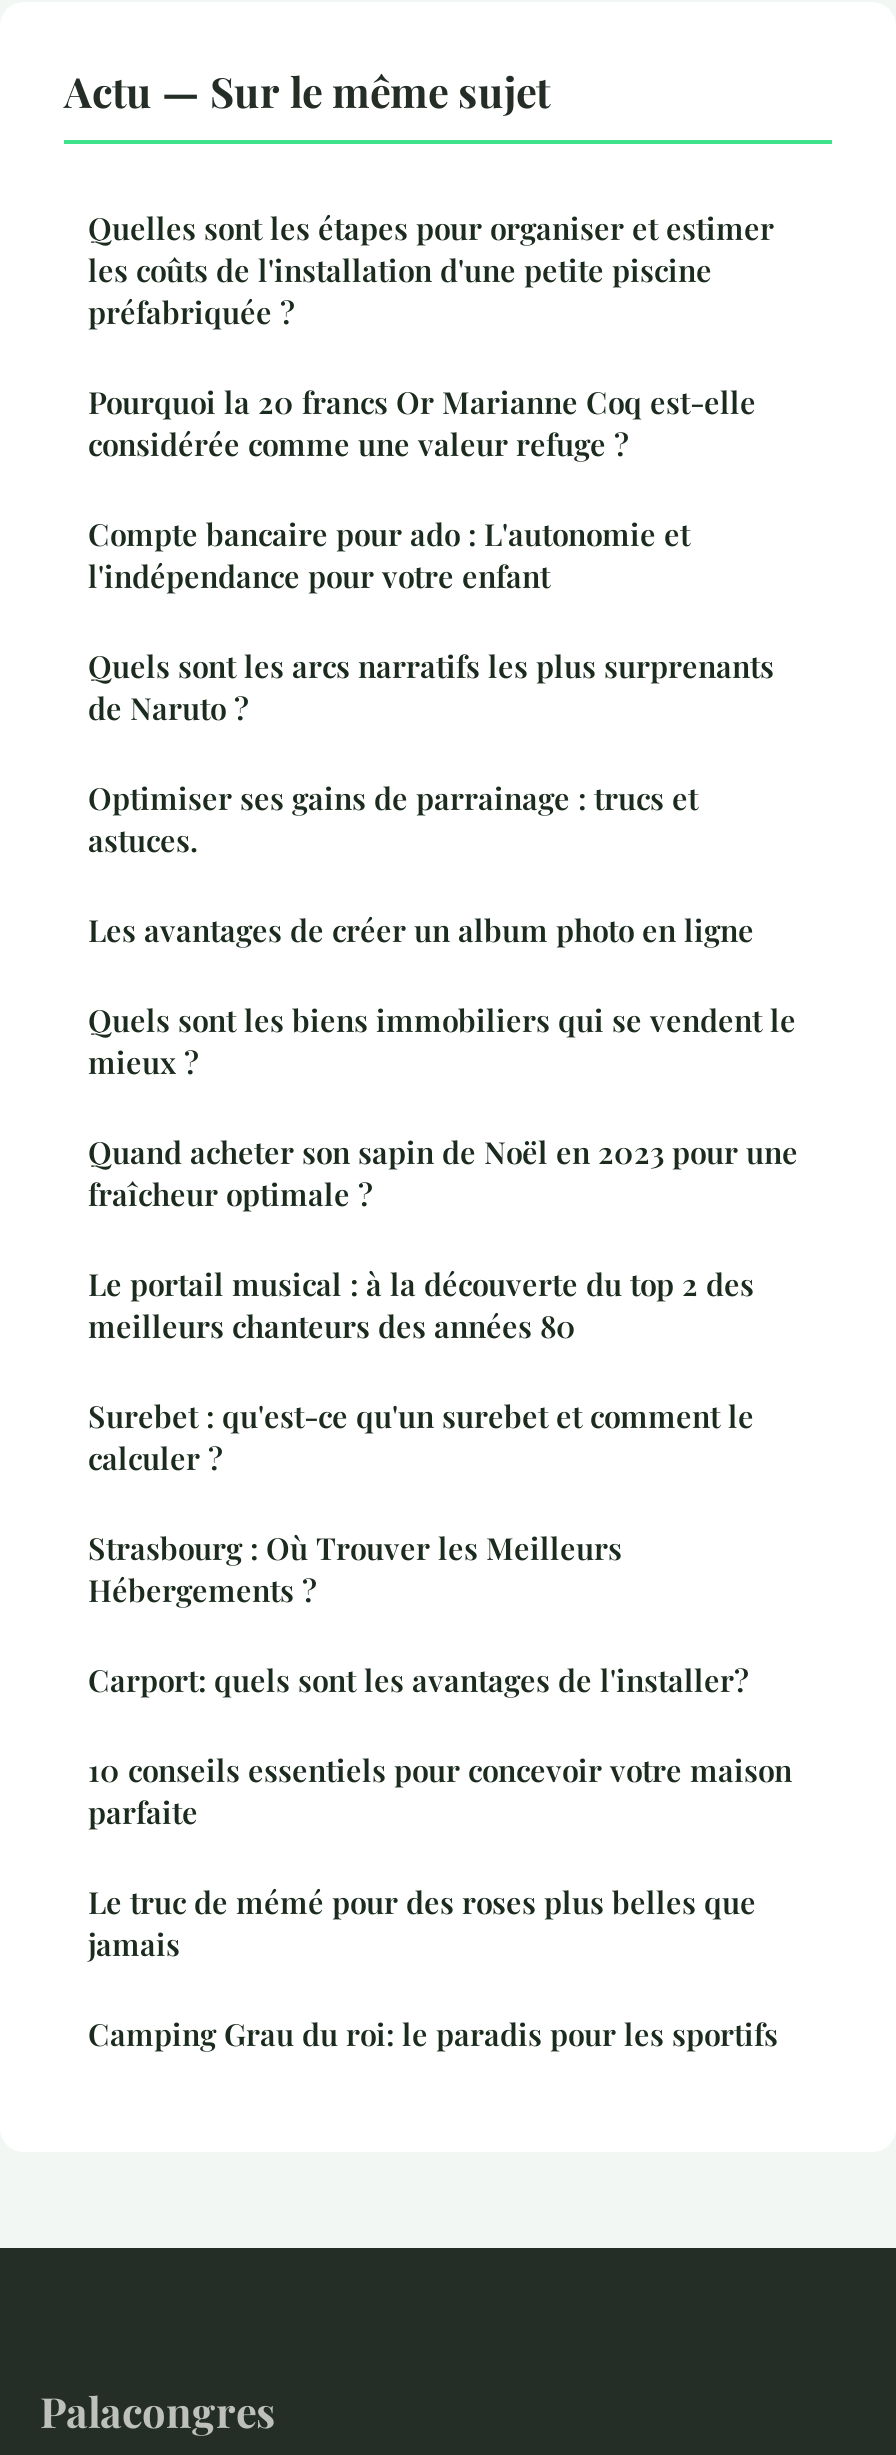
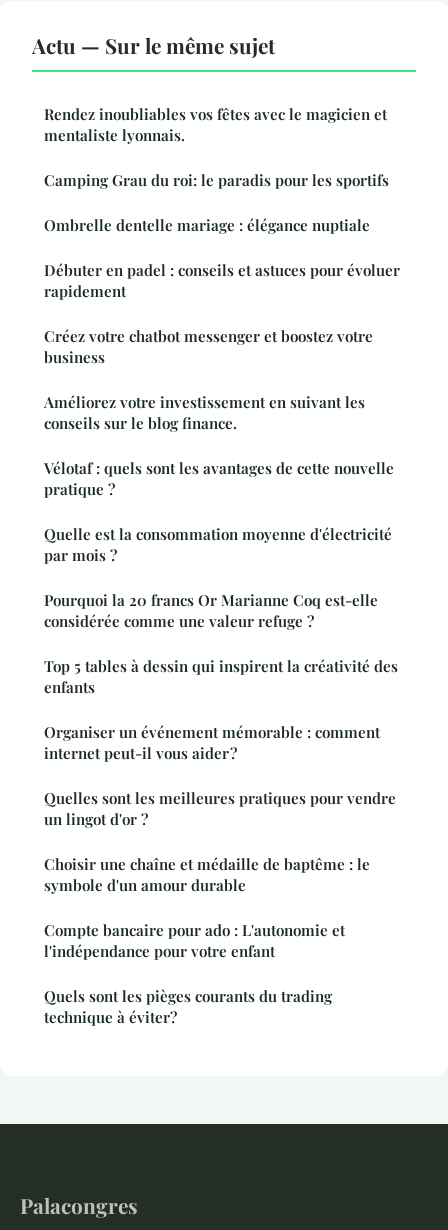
- Quelles sont les étapes pour organiser et estimer
- les coûts de l'installation d'une petite piscine
- préfabriquée ?
+ Rendez inoubliables vos fêtes avec le magicien et
+ mentaliste lyonnais.
+ Ombrelle dentelle mariage : élégance nuptiale
+ Débuter en padel : conseils et astuces pour évoluer
+ rapidement
+ Créez votre chatbot messenger et boostez votre
+ business
+ Améliorez votre investissement en suivant les
+ conseils sur le blog finance.
+ Vélotaf : quels sont les avantages de cette nouvelle
+ pratique ?
+ Quelle est la consommation moyenne d'électricité
+ par mois ?

moved down: Pourquoi la 20 francs Or Marianne Coq est-elle | considérée comme une valeur refuge ?

+ Top 5 tables à dessin qui inspirent la créativité des
+ enfants
+ Organiser un événement mémorable : comment
+ internet peut-il vous aider ?
+ Quelles sont les meilleures pratiques pour vendre
+ un lingot d'or ?
+ Choisir une chaîne et médaille de baptême : le
+ symbole d'un amour durable

moved down: Compte bancaire pour ado : L'autonomie et | l'indépendance pour votre enfant

- Quels sont les arcs narratifs les plus surprenants
- de Naruto ?
- Optimiser ses gains de parrainage : trucs et
- astuces.
- Les avantages de créer un album photo en ligne
- Quels sont les biens immobiliers qui se vendent le
- mieux ?
- Quand acheter son sapin de Noël en 2023 pour une
- fraîcheur optimale ?
- Le portail musical : à la découverte du top 2 des
- meilleurs chanteurs des années 80
- Surebet : qu'est-ce qu'un surebet et comment le
- calculer ?
- Strasbourg : Où Trouver les Meilleurs
- Hébergements ?
- Carport: quels sont les avantages de l'installer?
- 10 conseils essentiels pour concevoir votre maison
- parfaite
- Le truc de mémé pour des roses plus belles que
- jamais
+ Quels sont les pièges courants du trading
+ technique à éviter?

moved up: Camping Grau du roi: le paradis pour les sportifs
